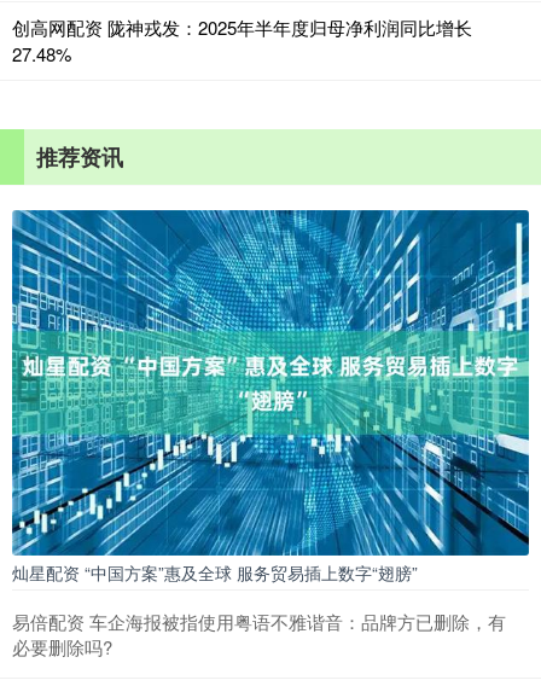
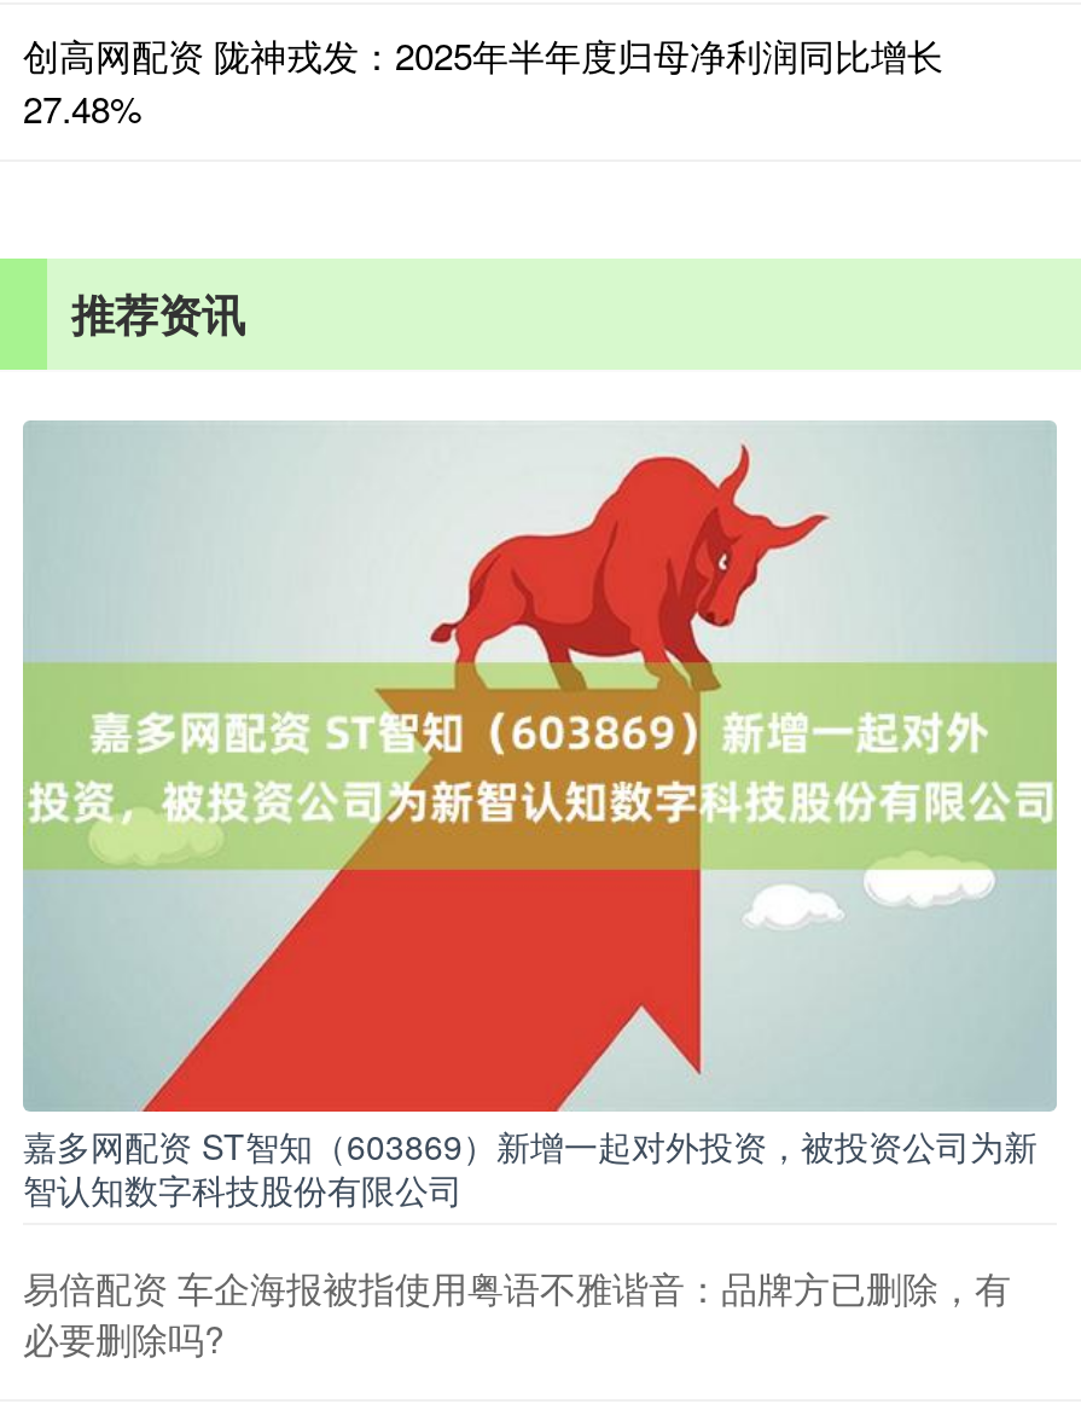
- [image]
- 灿星配资 “中国方案”惠及全球 服务贸易插上数字“翅膀”
+ [image]
+ 嘉多网配资 ST智知（603869）新增一起对外投资，被投资公司为新
+ 智认知数字科技股份有限公司
